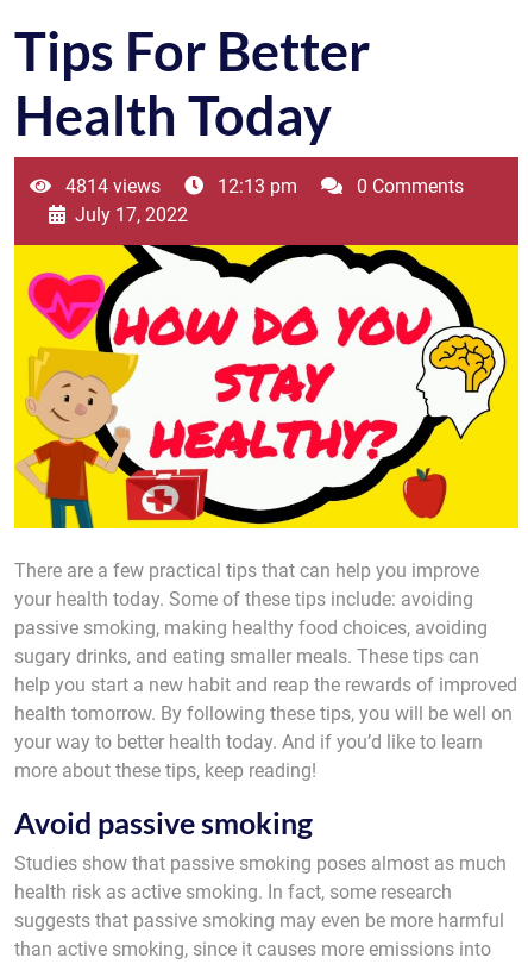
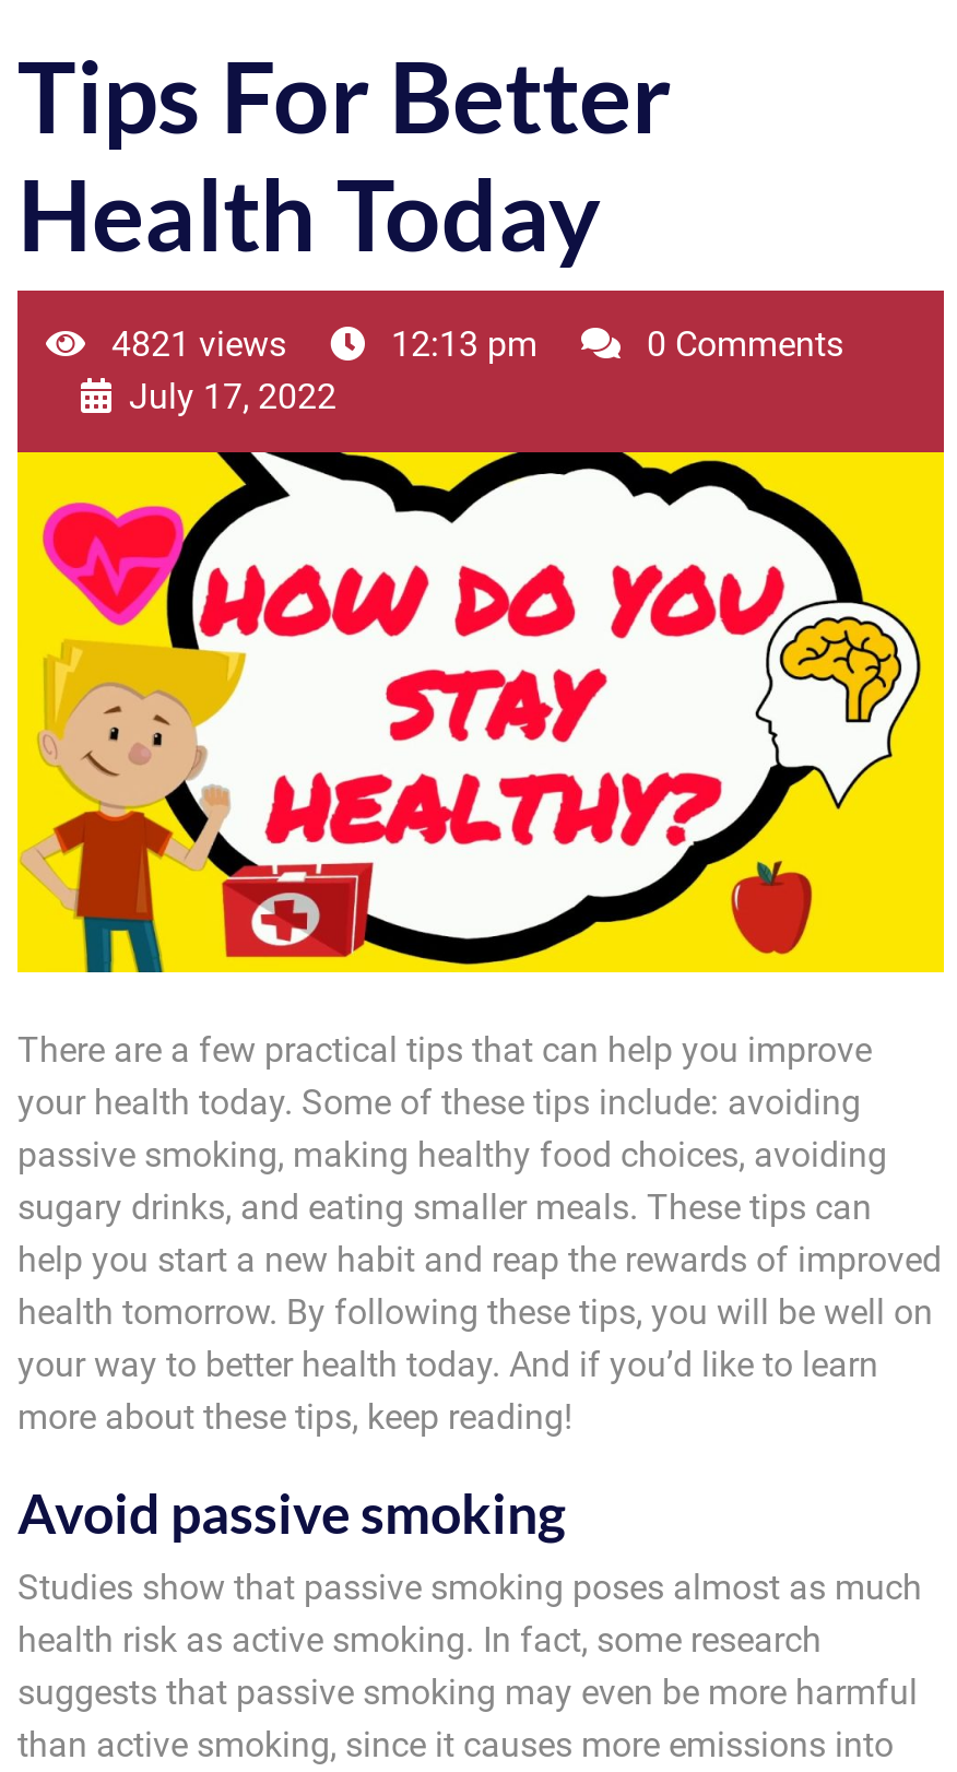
- 4814 views
+ 4821 views
